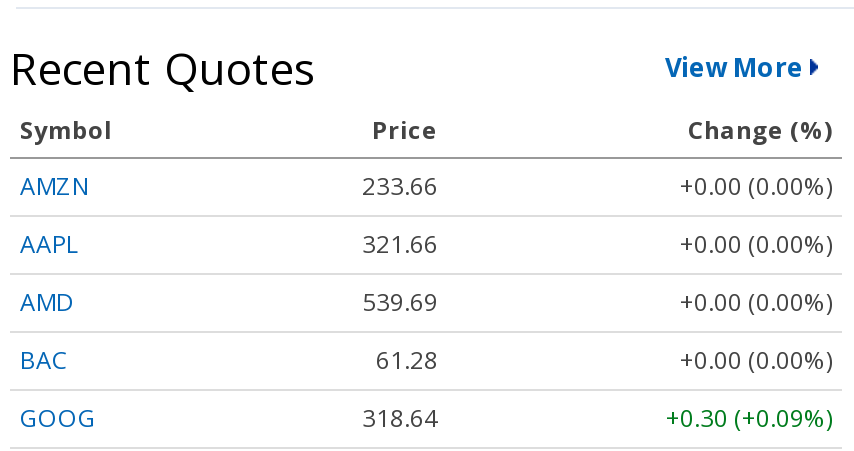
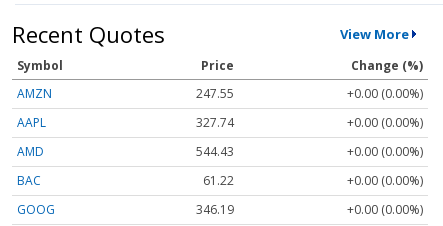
- 233.66
+ 247.55

- 321.66
+ 327.74

- 539.69
+ 544.43

- 61.28
+ 61.22

- 318.64
+ 346.19

- +0.30 (+0.09%)
+ +0.00 (0.00%)
